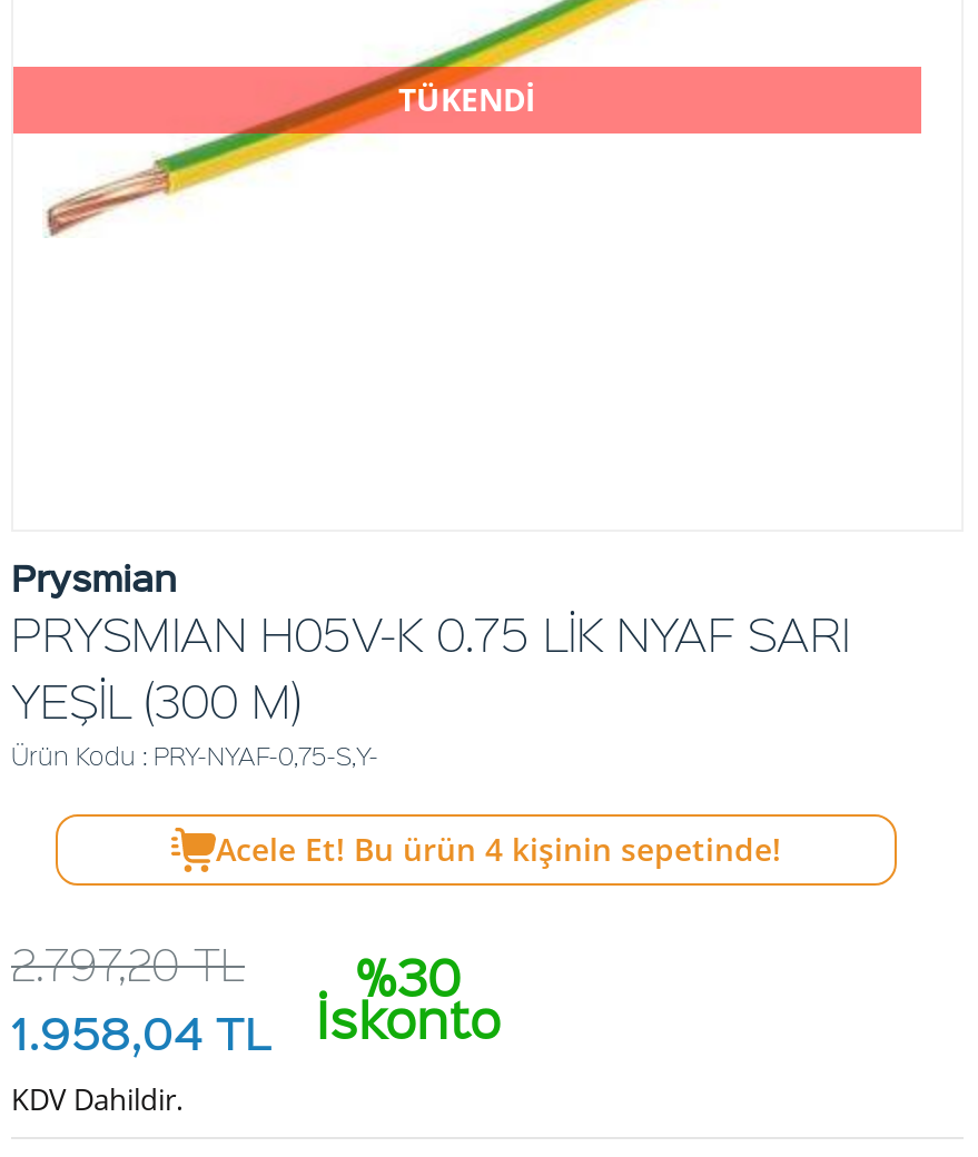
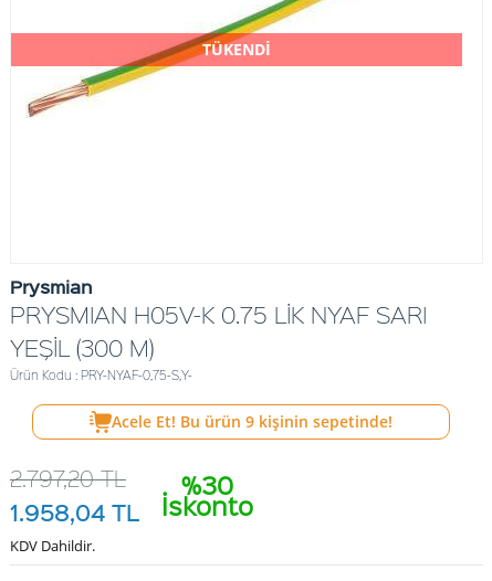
- Acele Et! Bu ürün 4 kişinin sepetinde!
+ Acele Et! Bu ürün 9 kişinin sepetinde!
